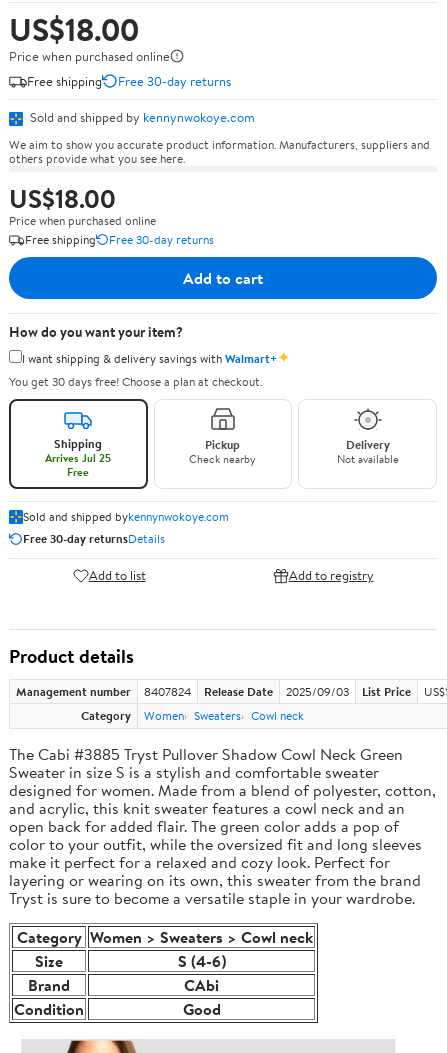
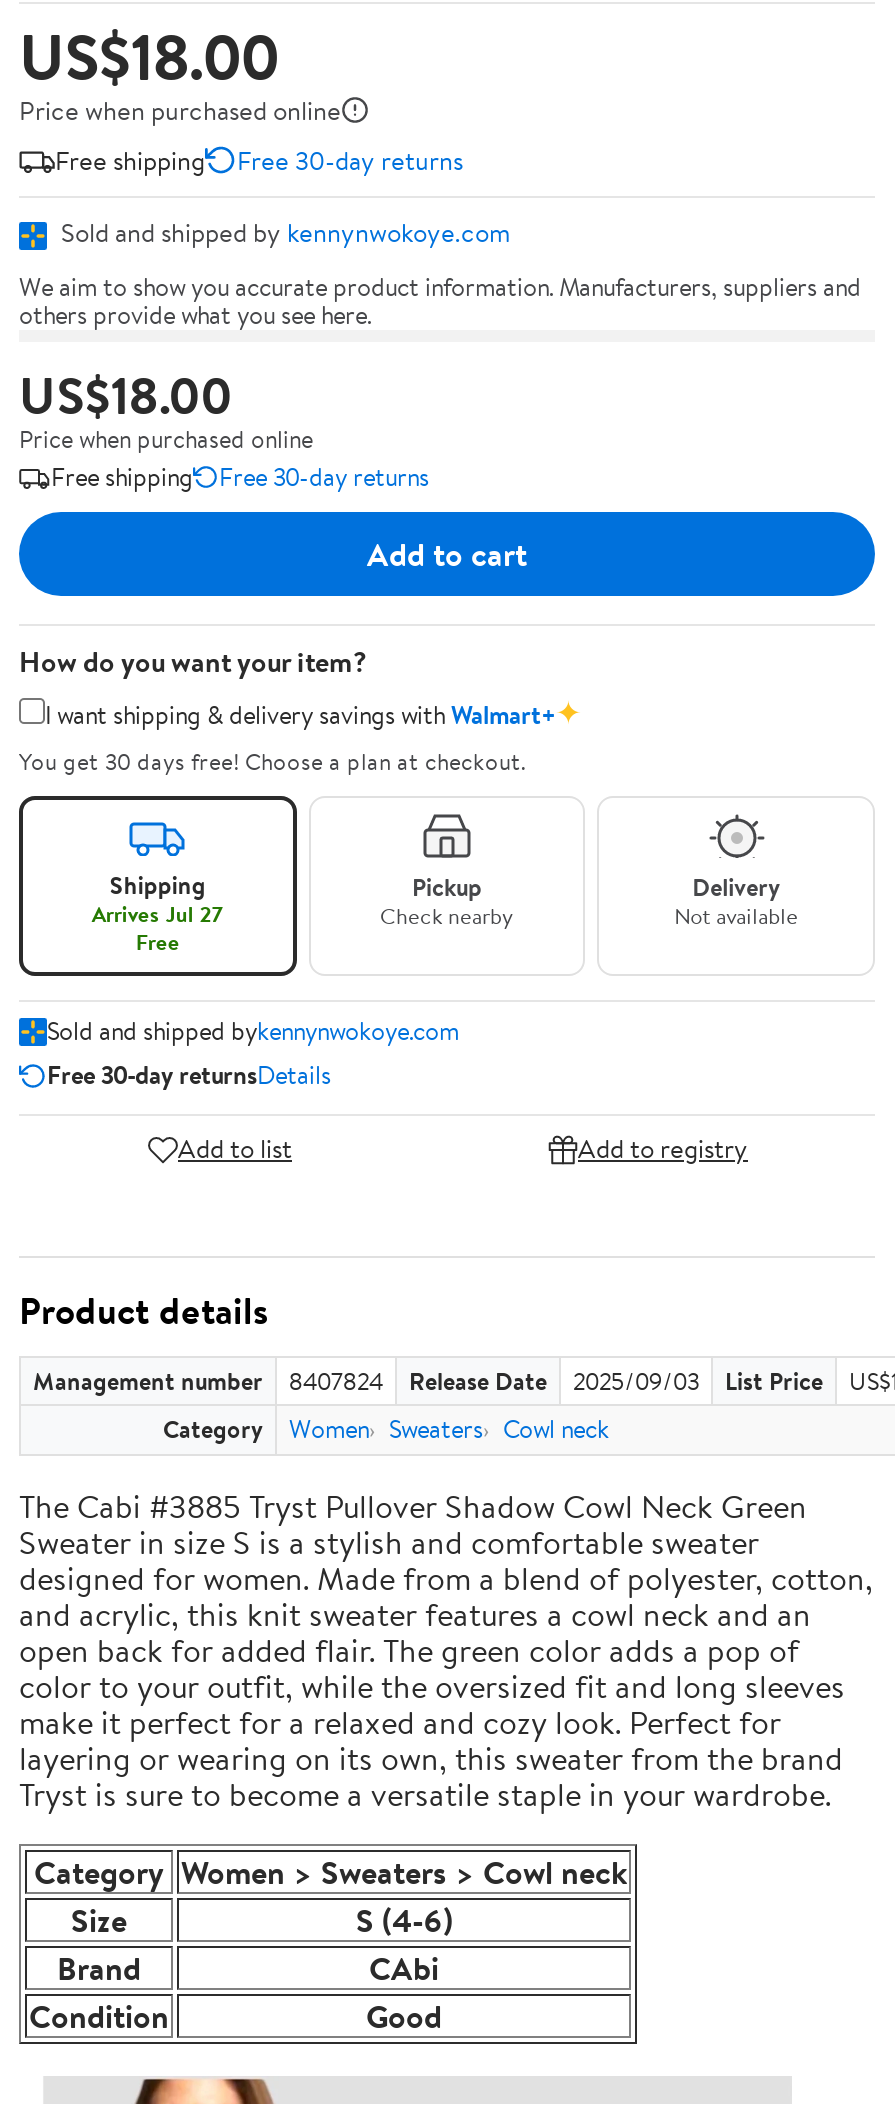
- Arrives Jul 25
+ Arrives Jul 27
